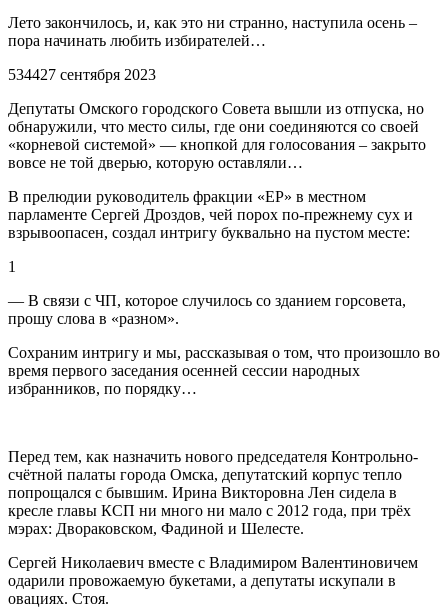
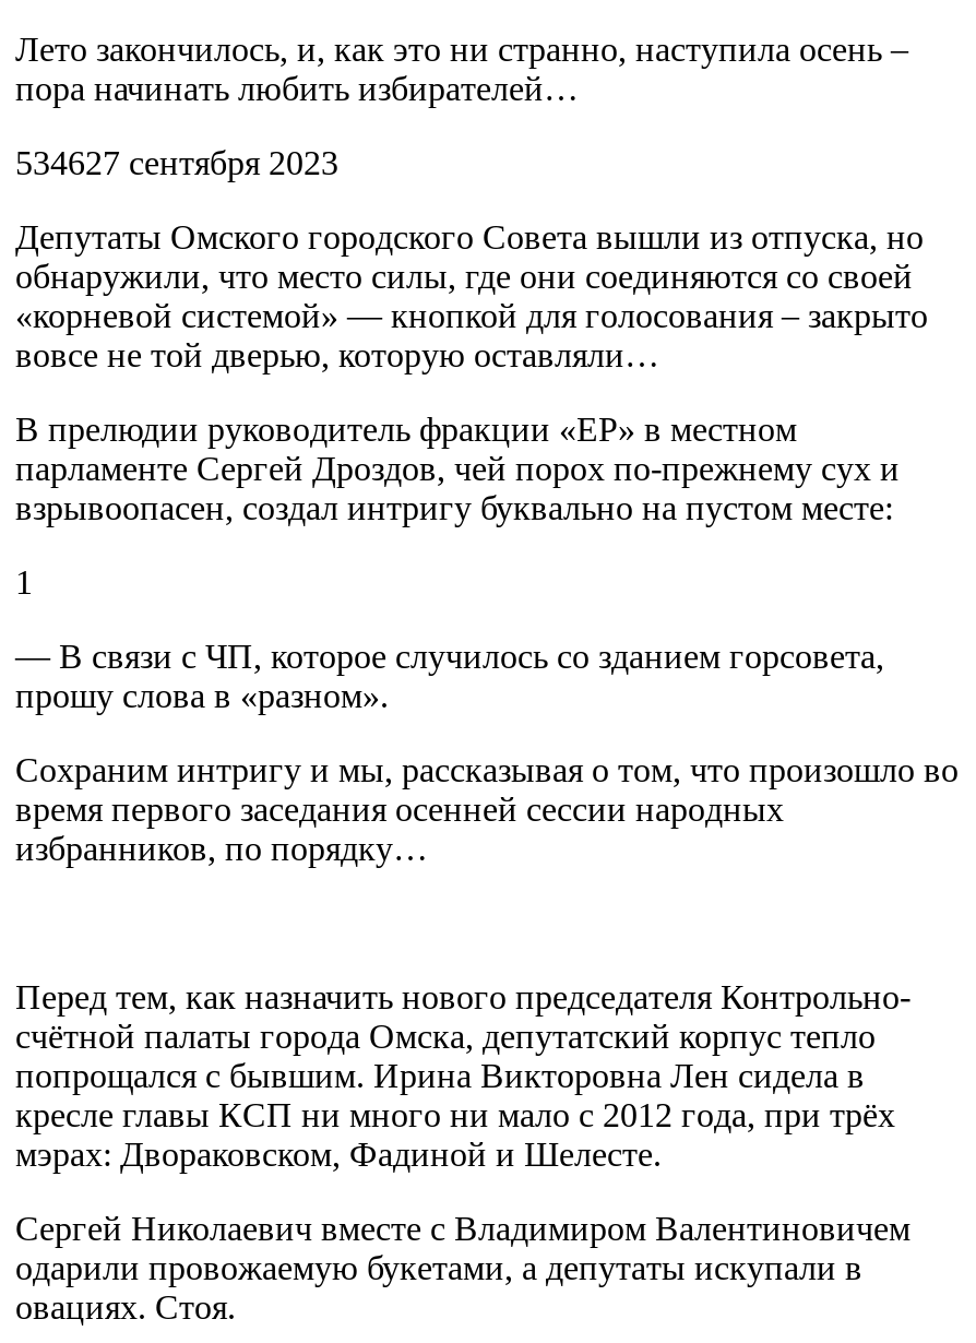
- 534427 сентября 2023
+ 534627 сентября 2023
